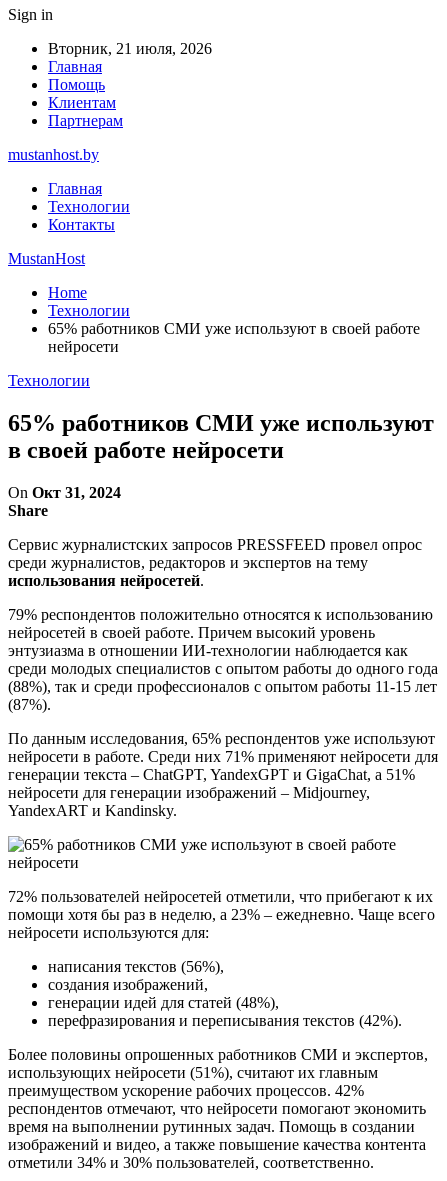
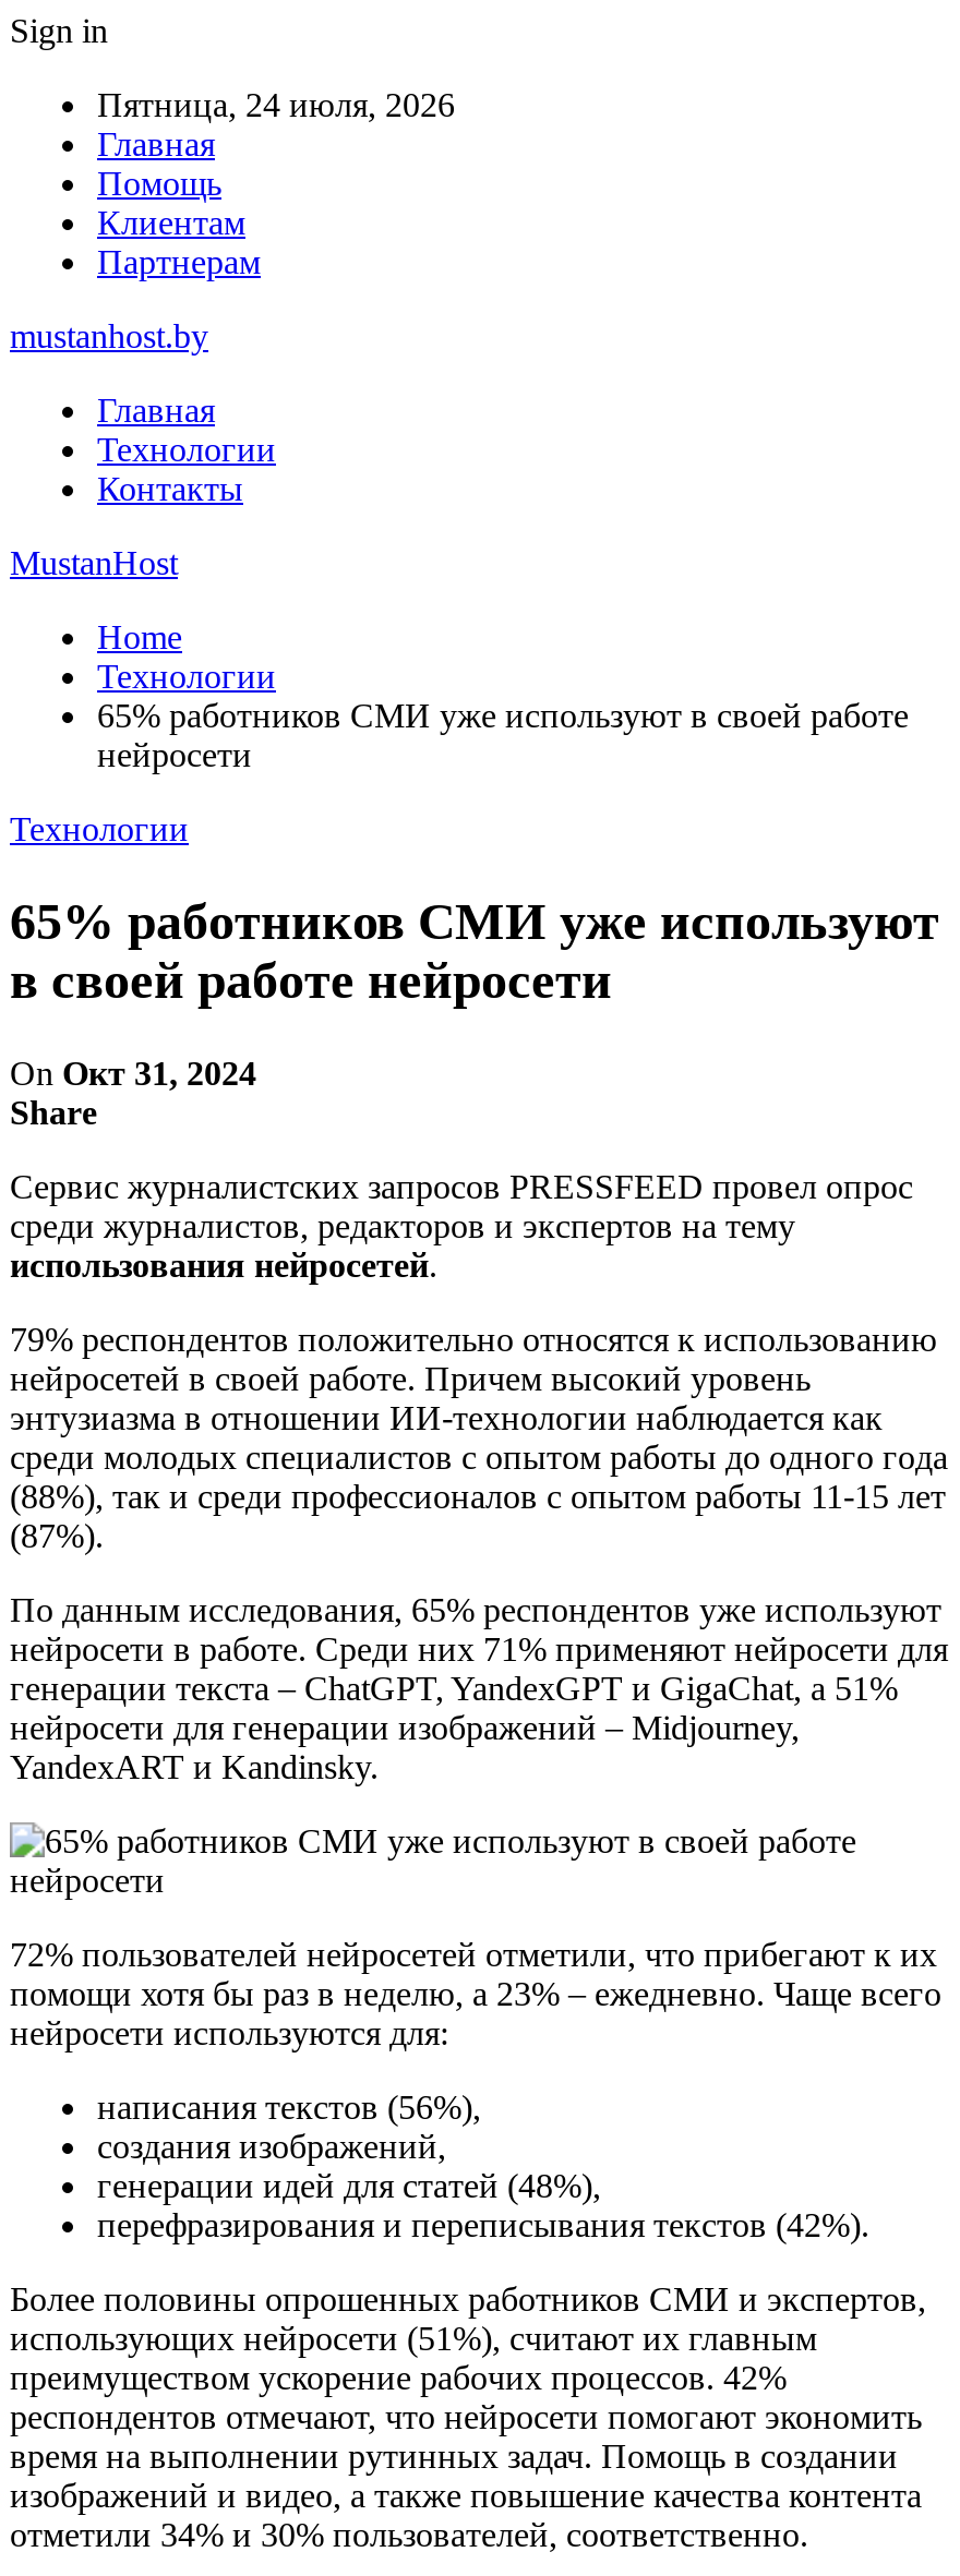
- Вторник, 21 июля, 2026
+ Пятница, 24 июля, 2026
